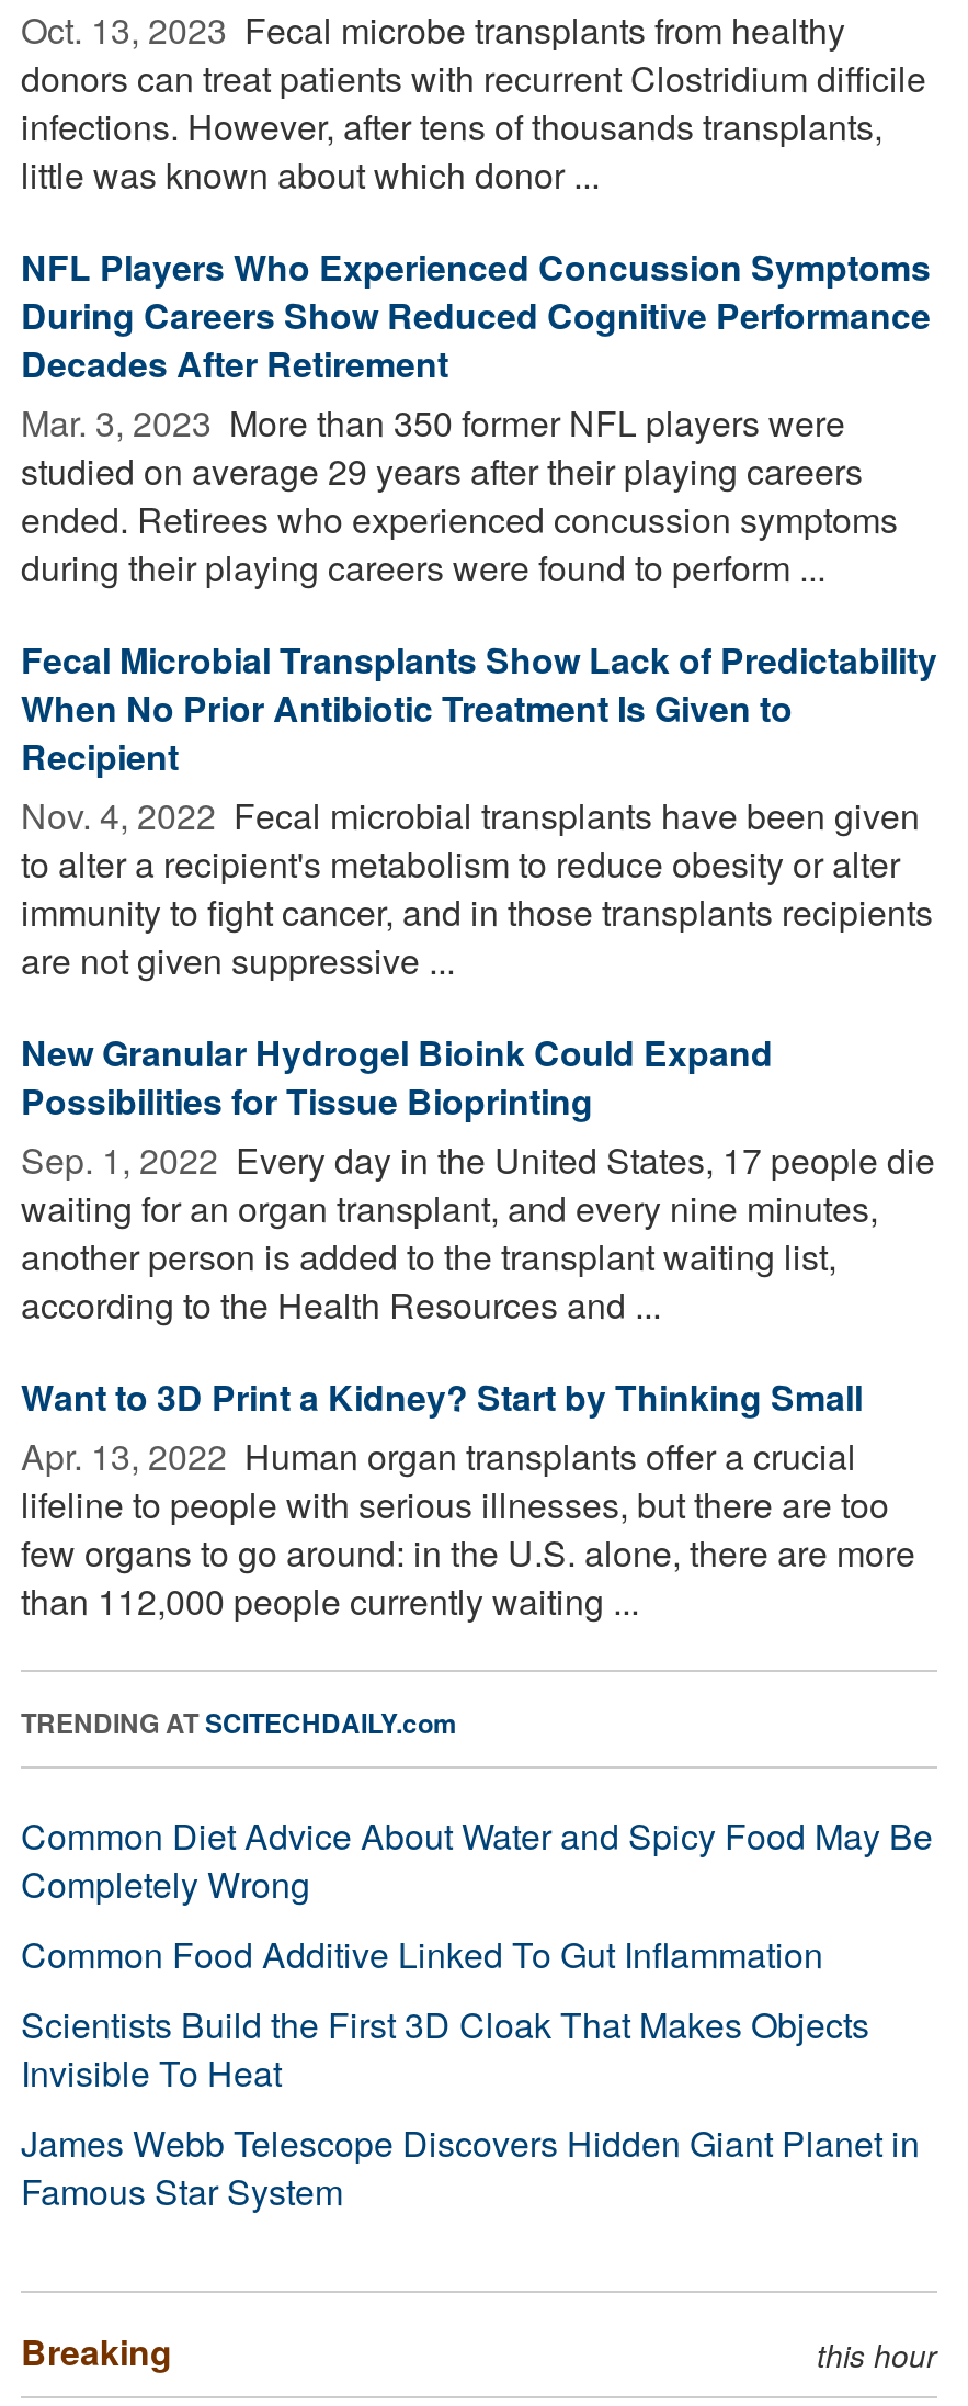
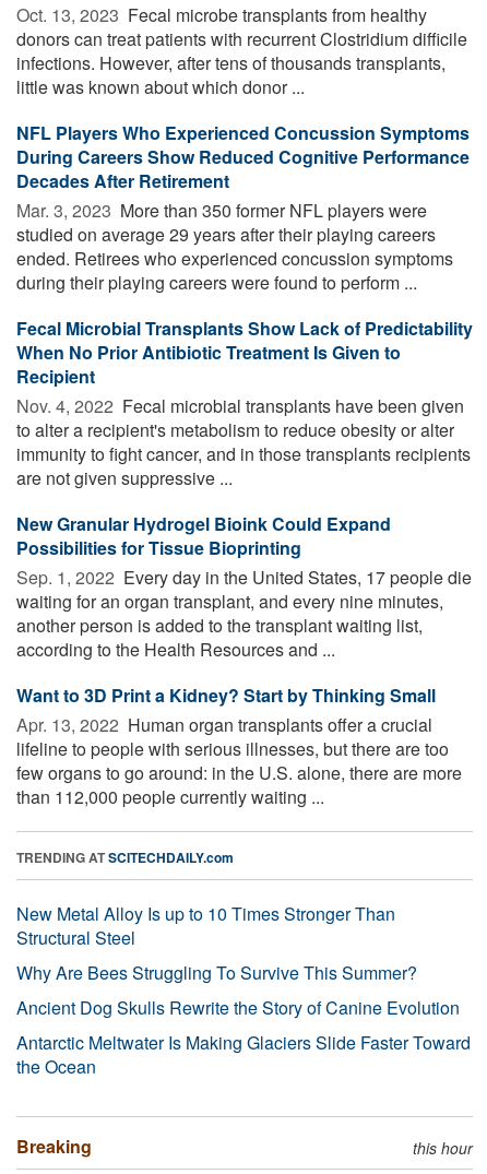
- Common Diet Advice About Water and Spicy Food May Be
- Completely Wrong
- Common Food Additive Linked To Gut Inflammation
- Scientists Build the First 3D Cloak That Makes Objects
- Invisible To Heat
- James Webb Telescope Discovers Hidden Giant Planet in
- Famous Star System
+ New Metal Alloy Is up to 10 Times Stronger Than
+ Structural Steel
+ Why Are Bees Struggling To Survive This Summer?
+ Ancient Dog Skulls Rewrite the Story of Canine Evolution
+ Antarctic Meltwater Is Making Glaciers Slide Faster Toward
+ the Ocean
